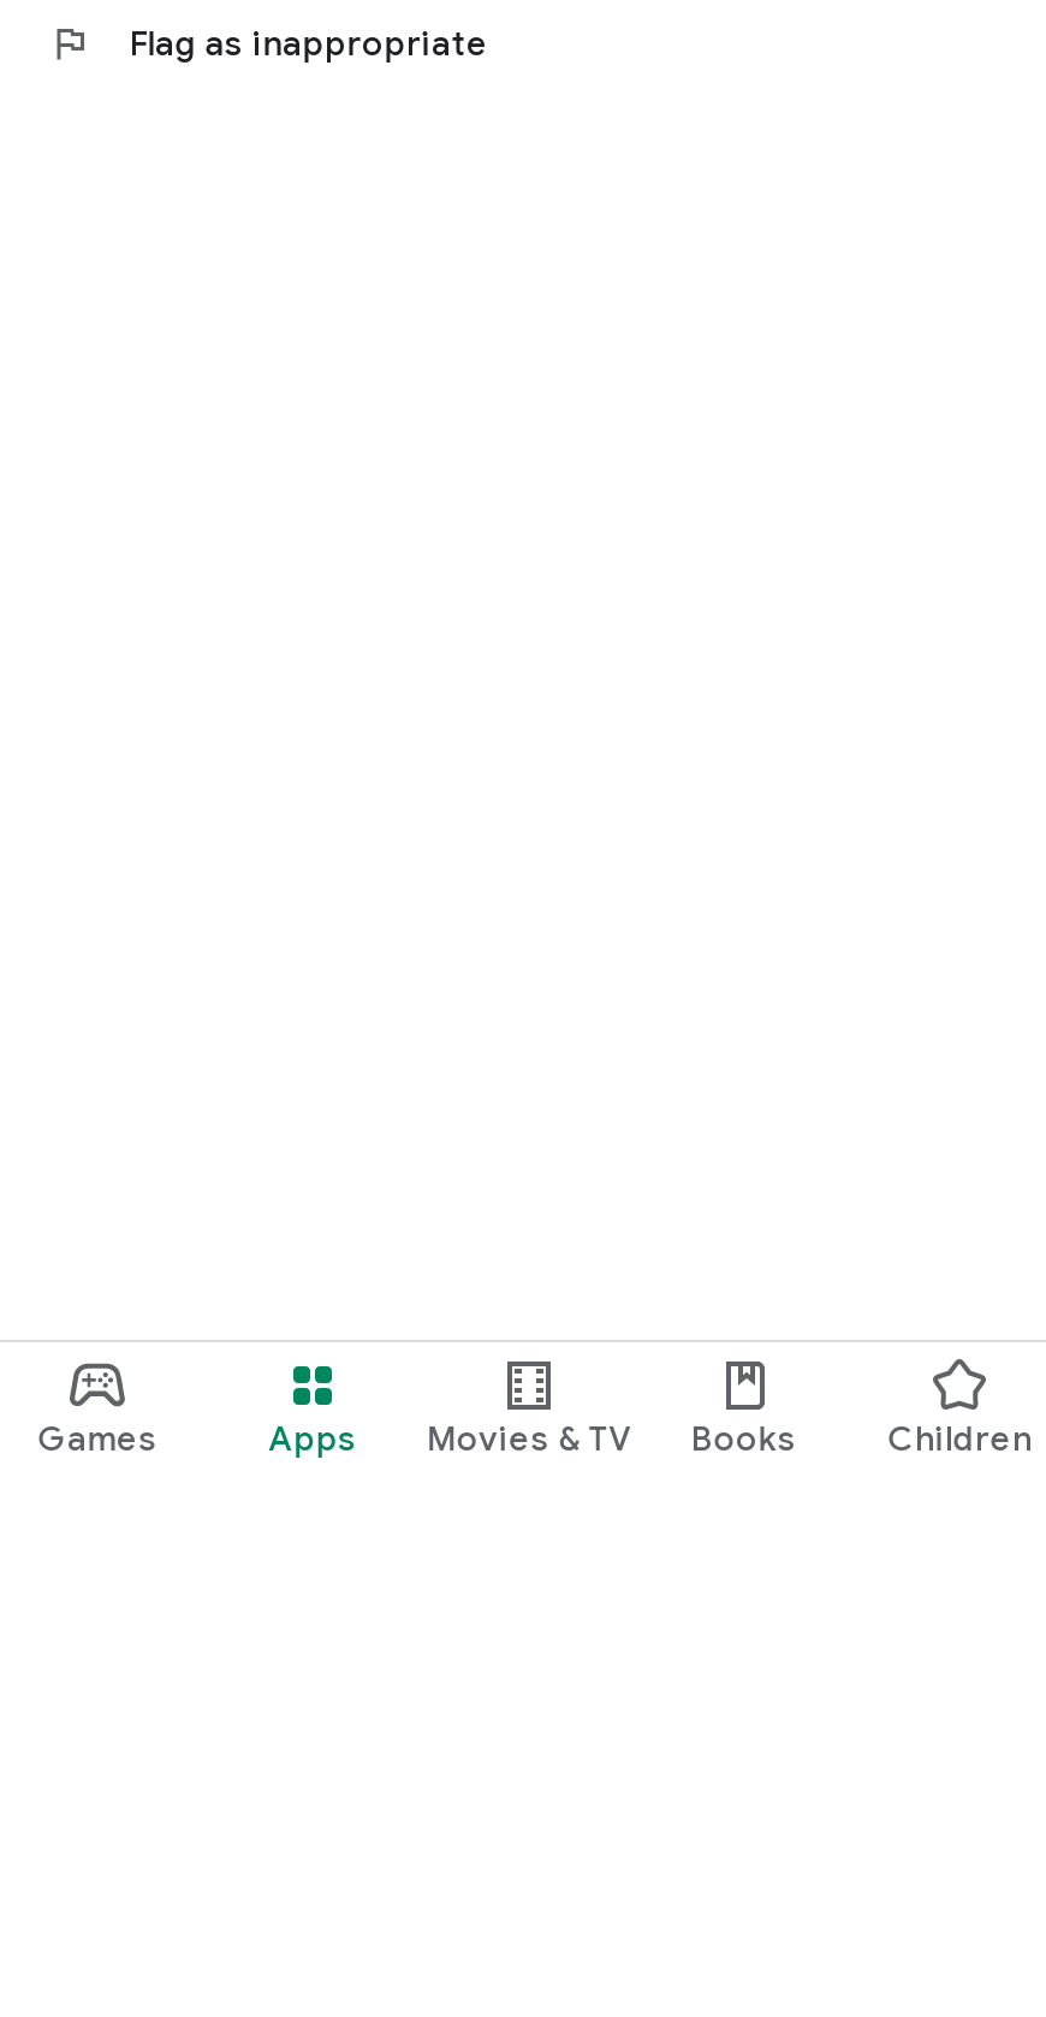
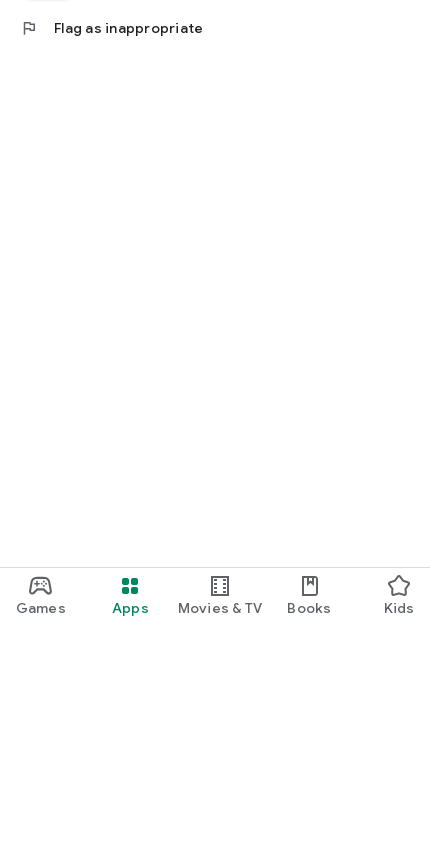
- Children
+ Kids
